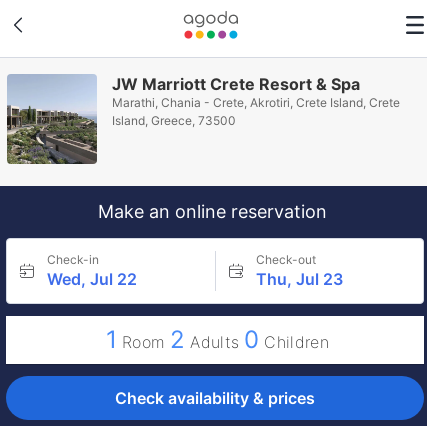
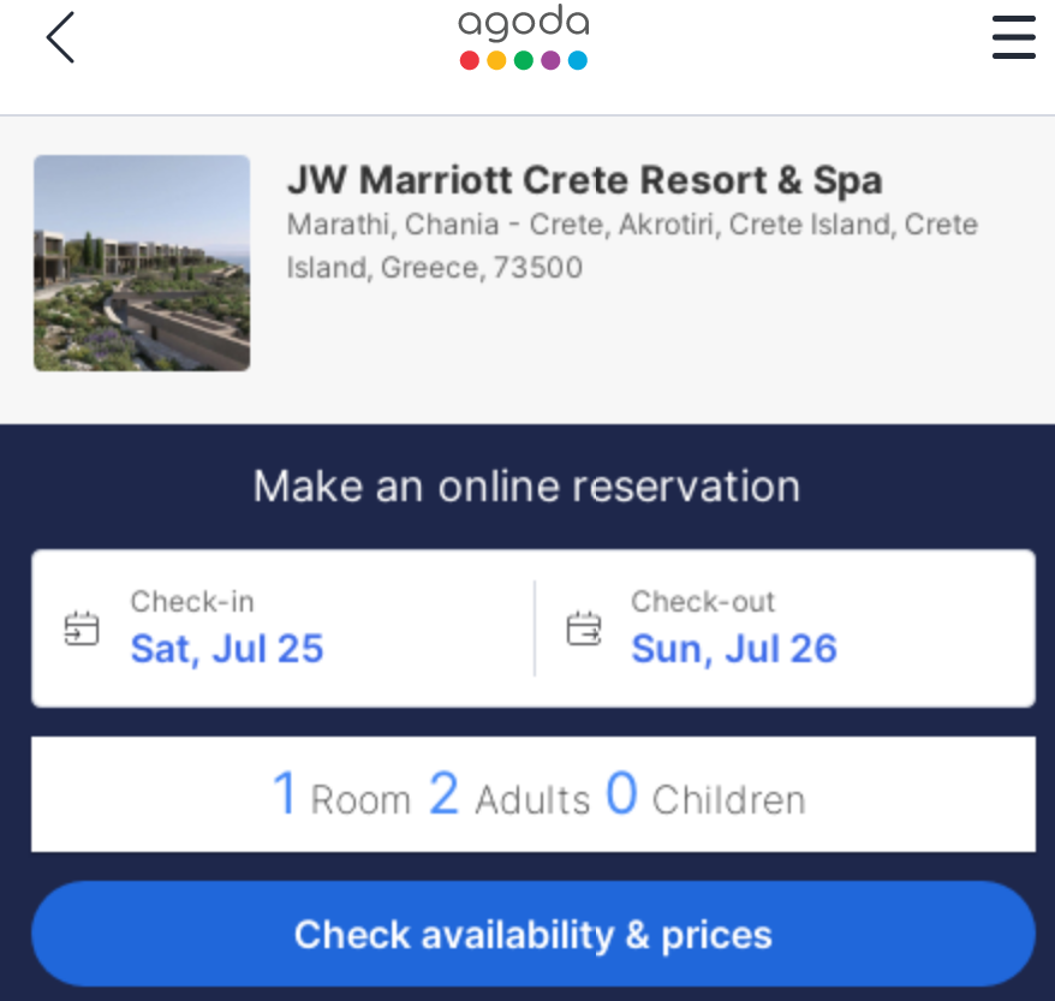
- Wed, Jul 22
+ Sat, Jul 25

- Thu, Jul 23
+ Sun, Jul 26
